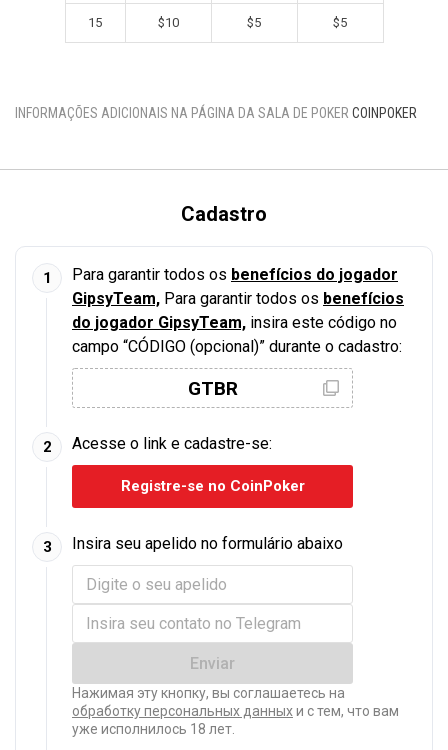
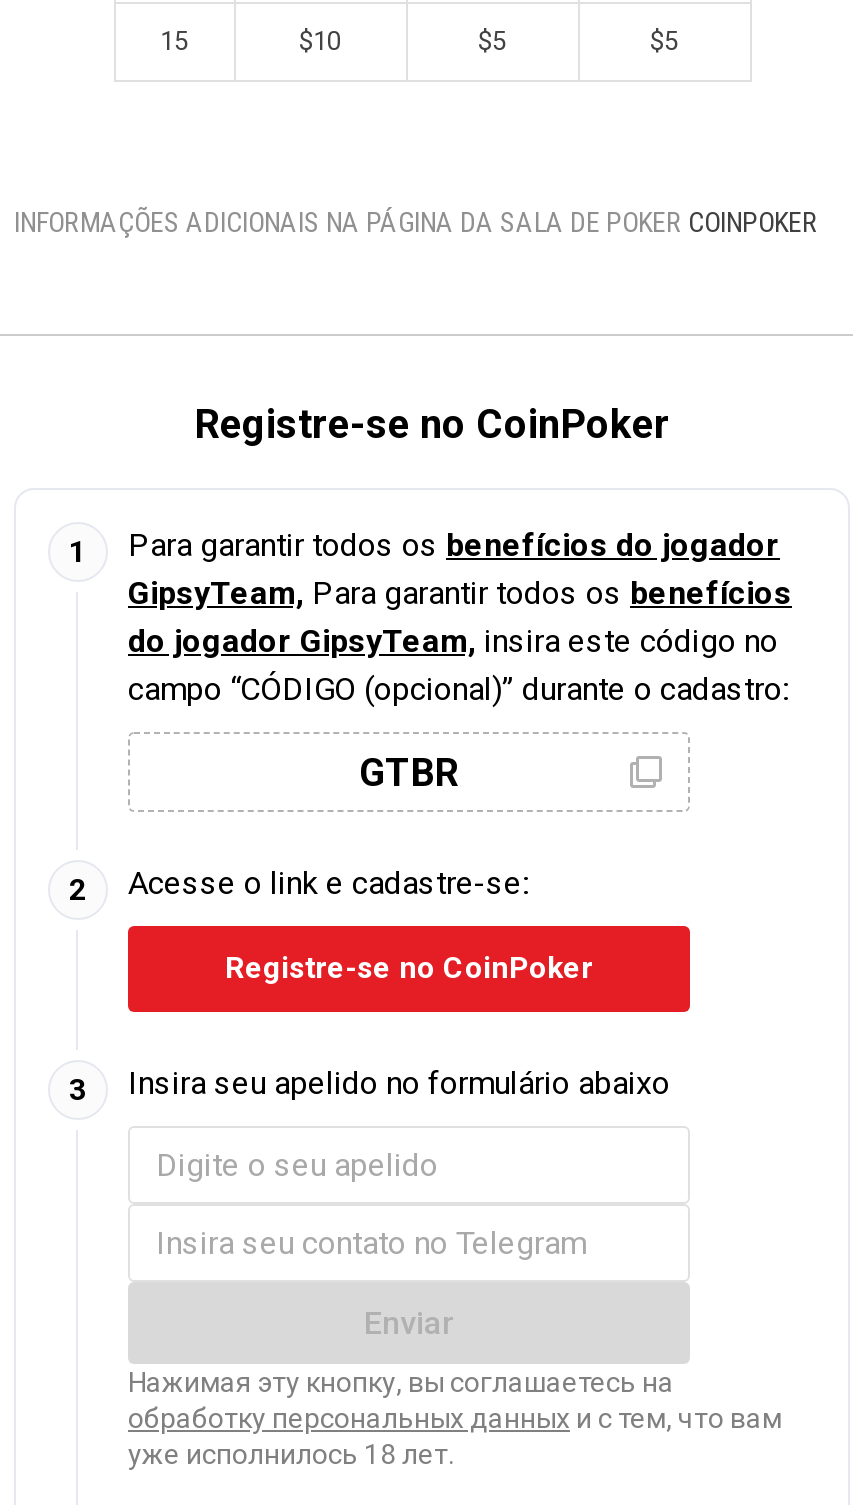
- Cadastro
+ Registre-se no CoinPoker
